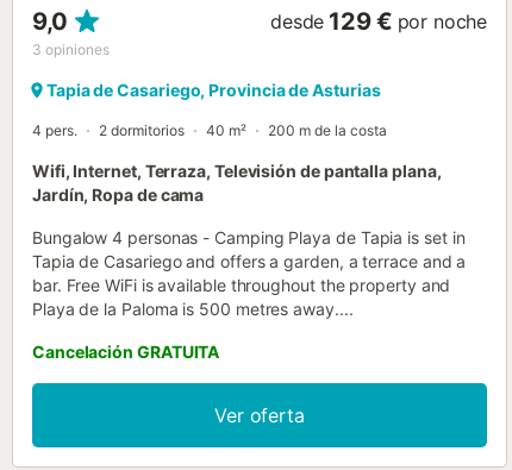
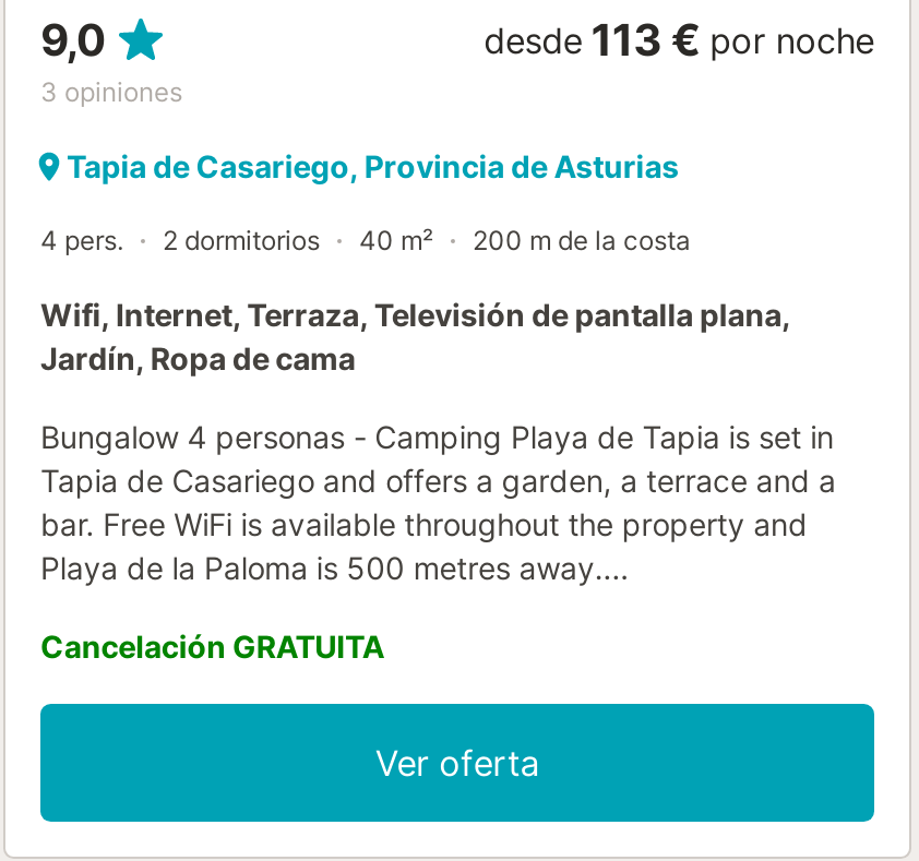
- desde 129 € por noche
+ desde 113 € por noche
